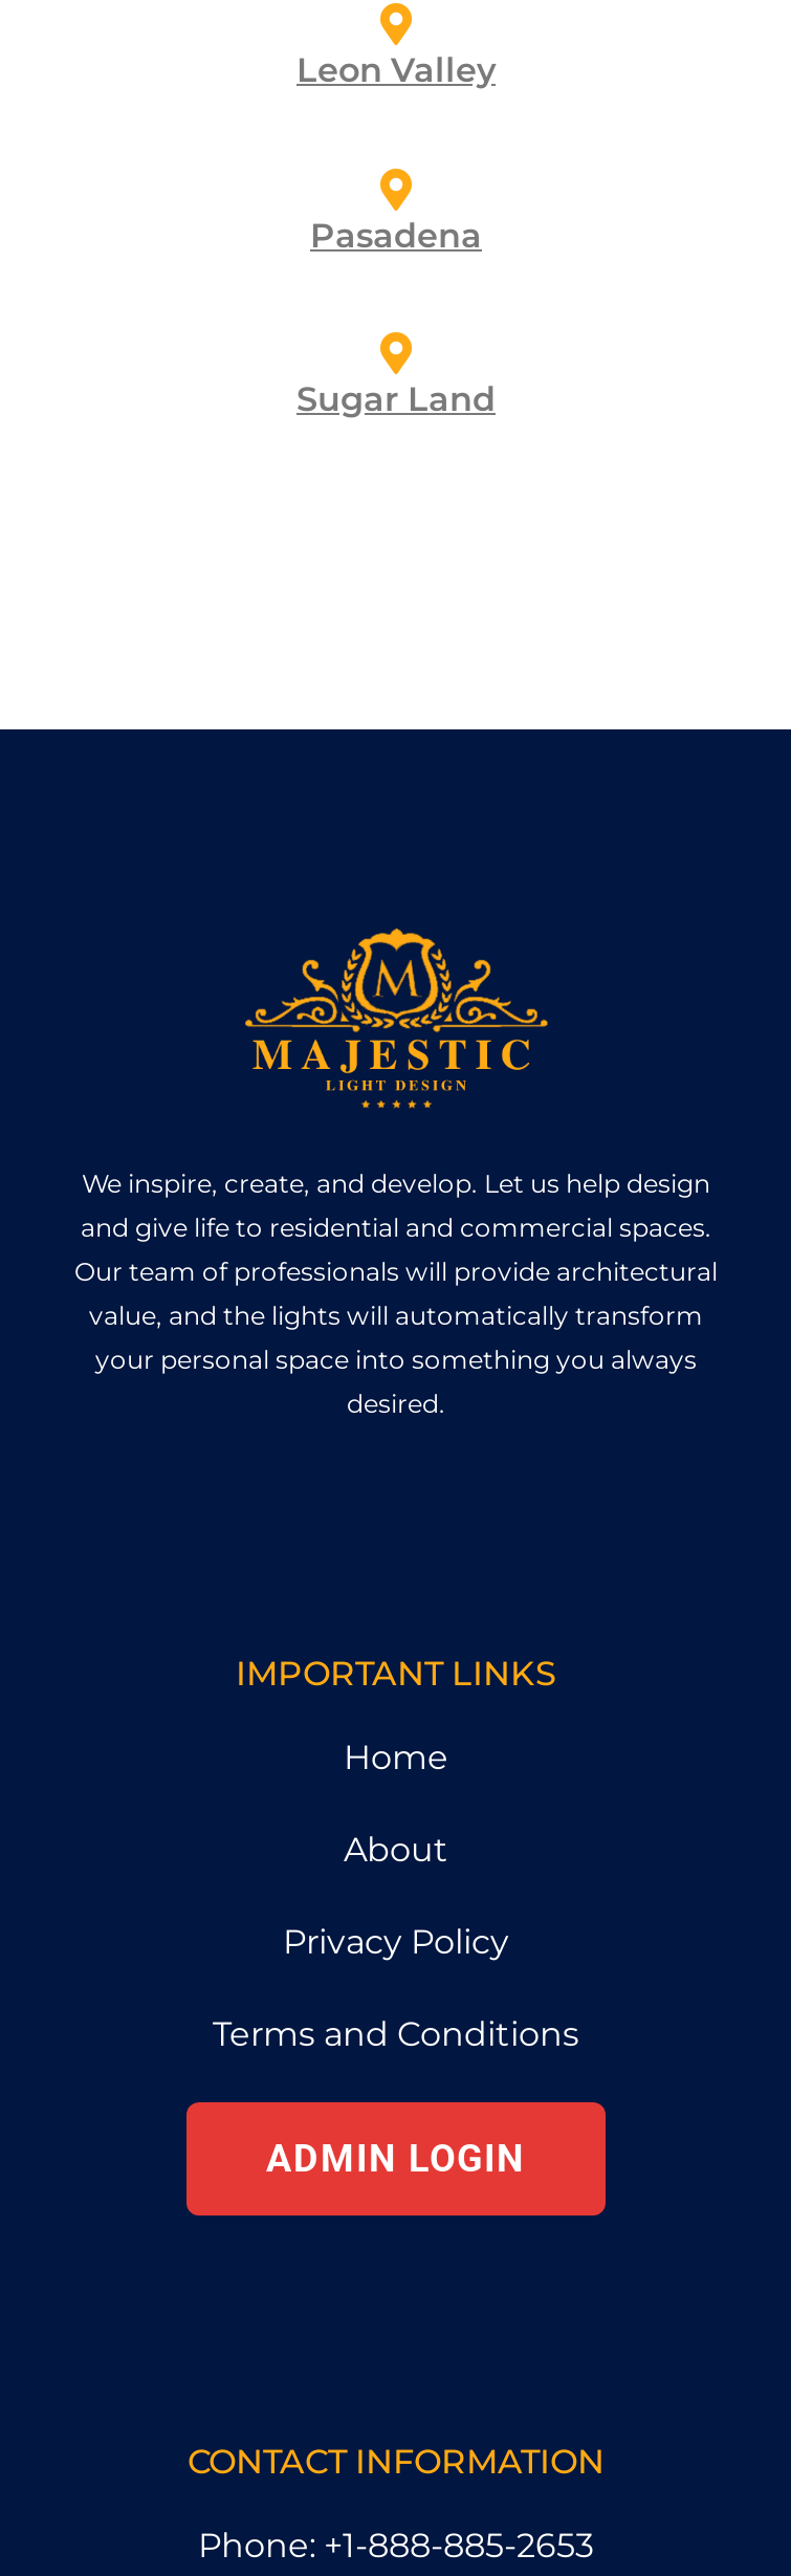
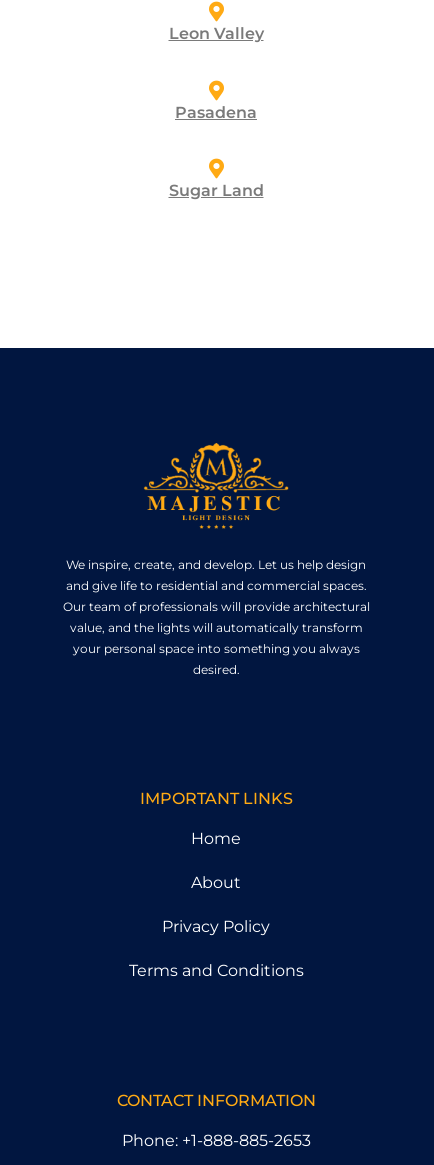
- ADMIN LOGIN
